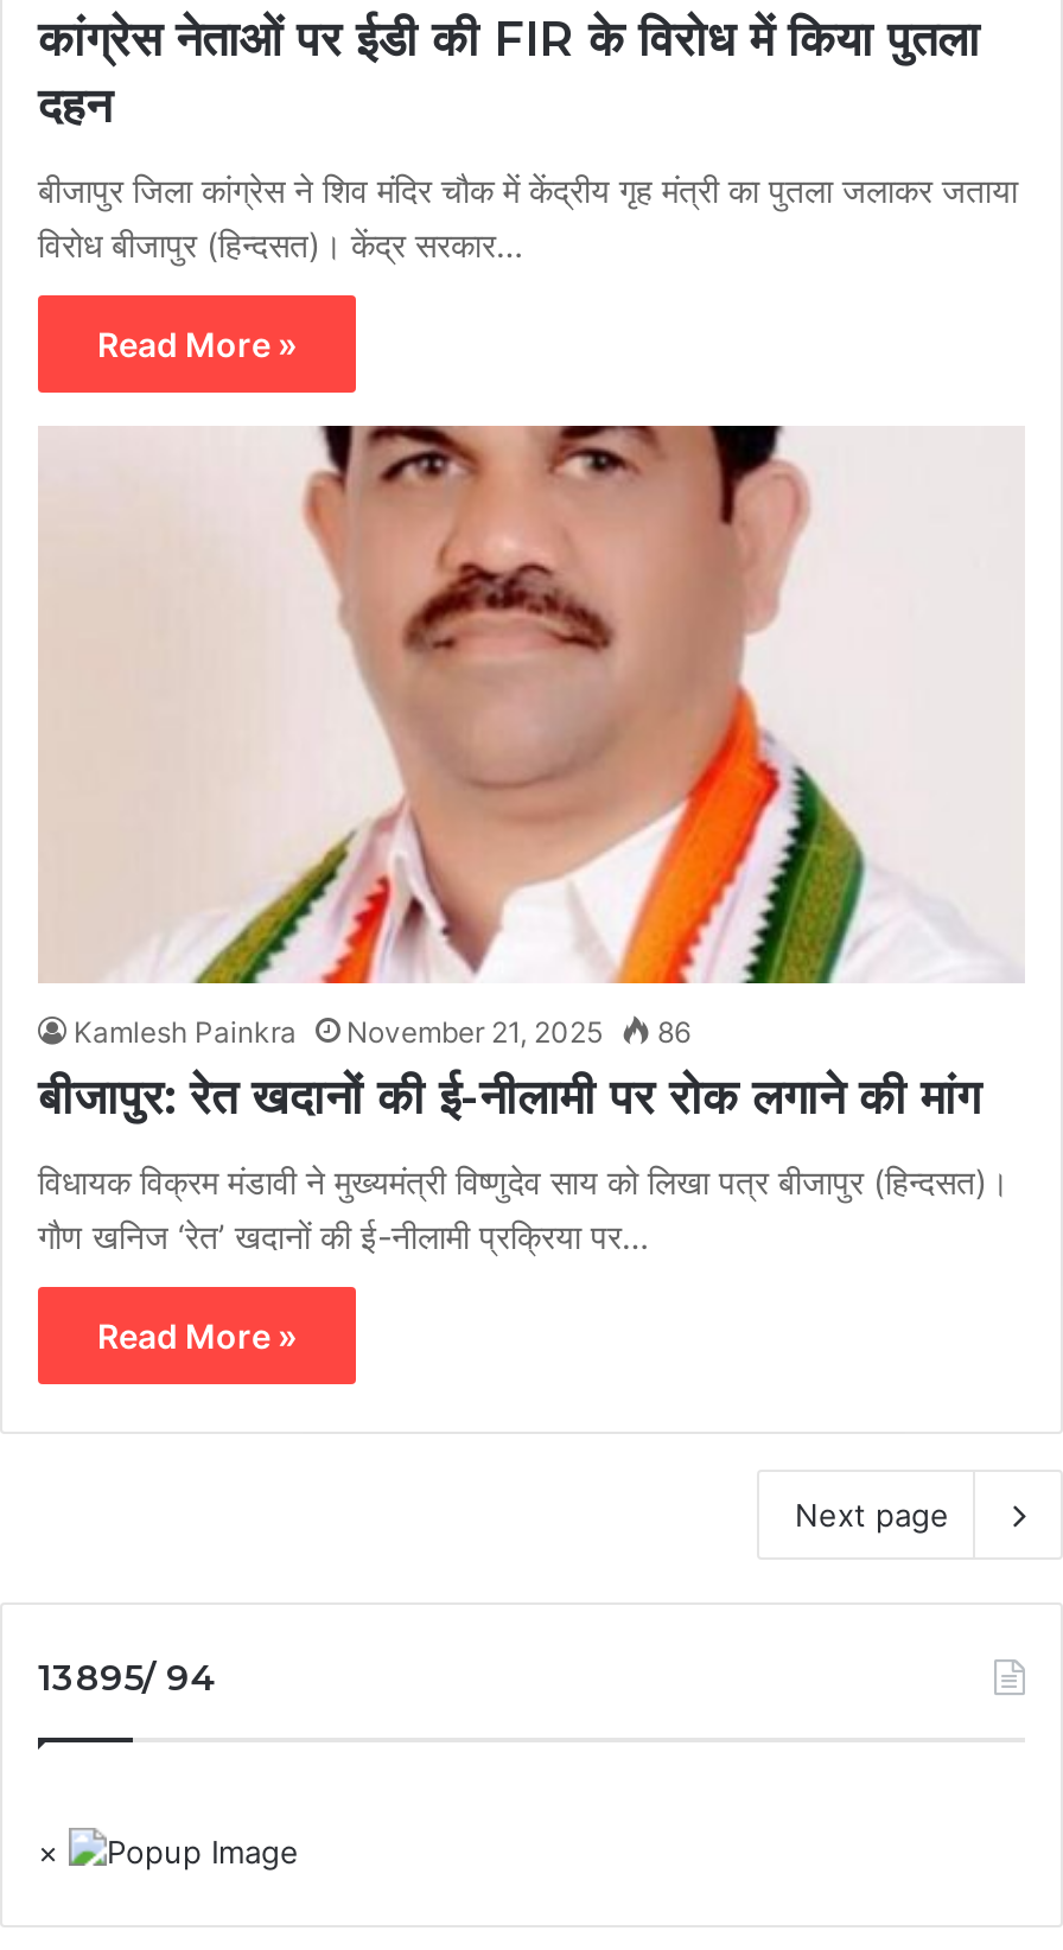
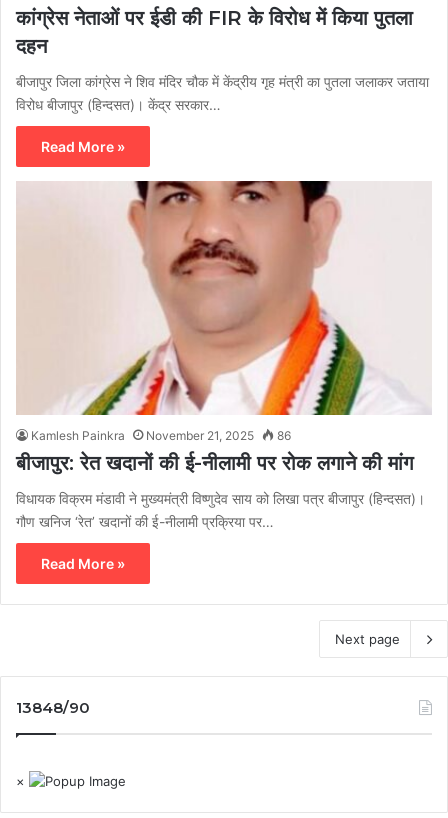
- 13895/ 94
+ 13848/90
